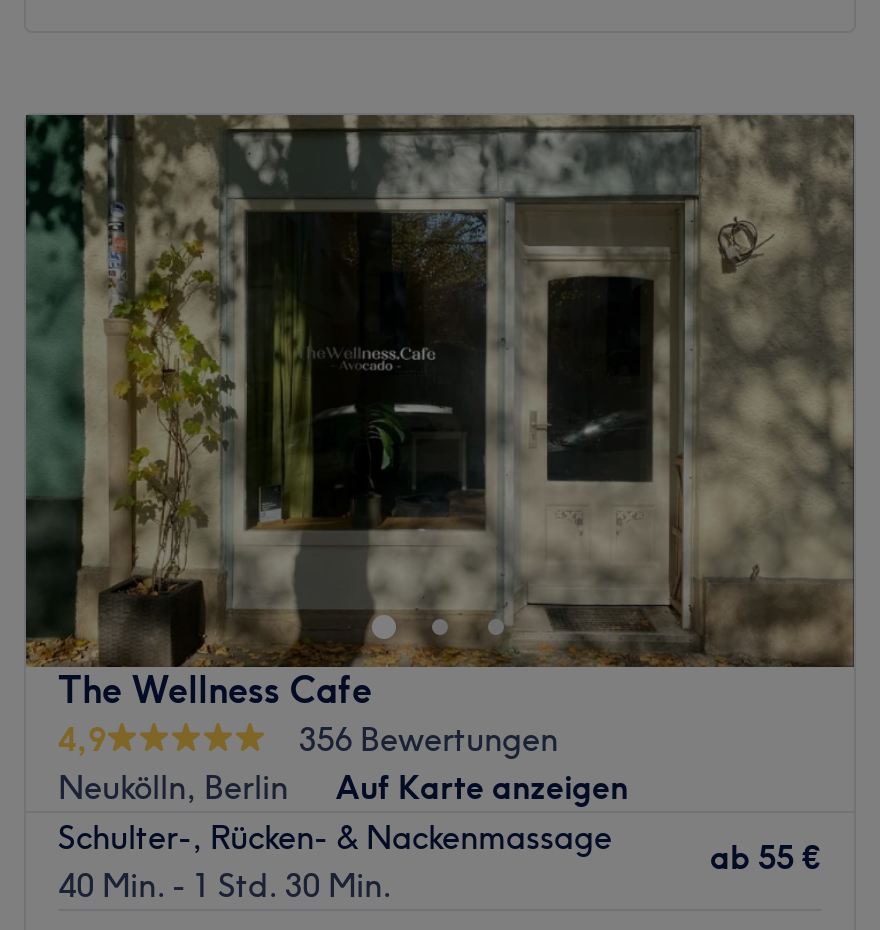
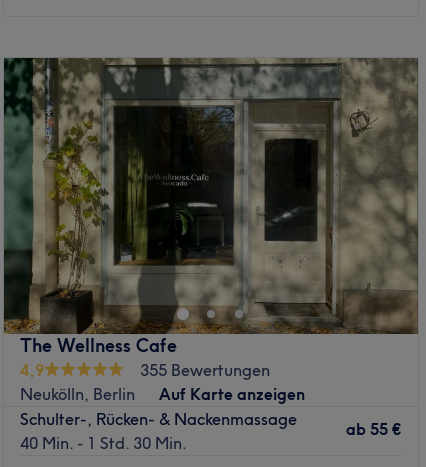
- 356 Bewertungen
+ 355 Bewertungen
